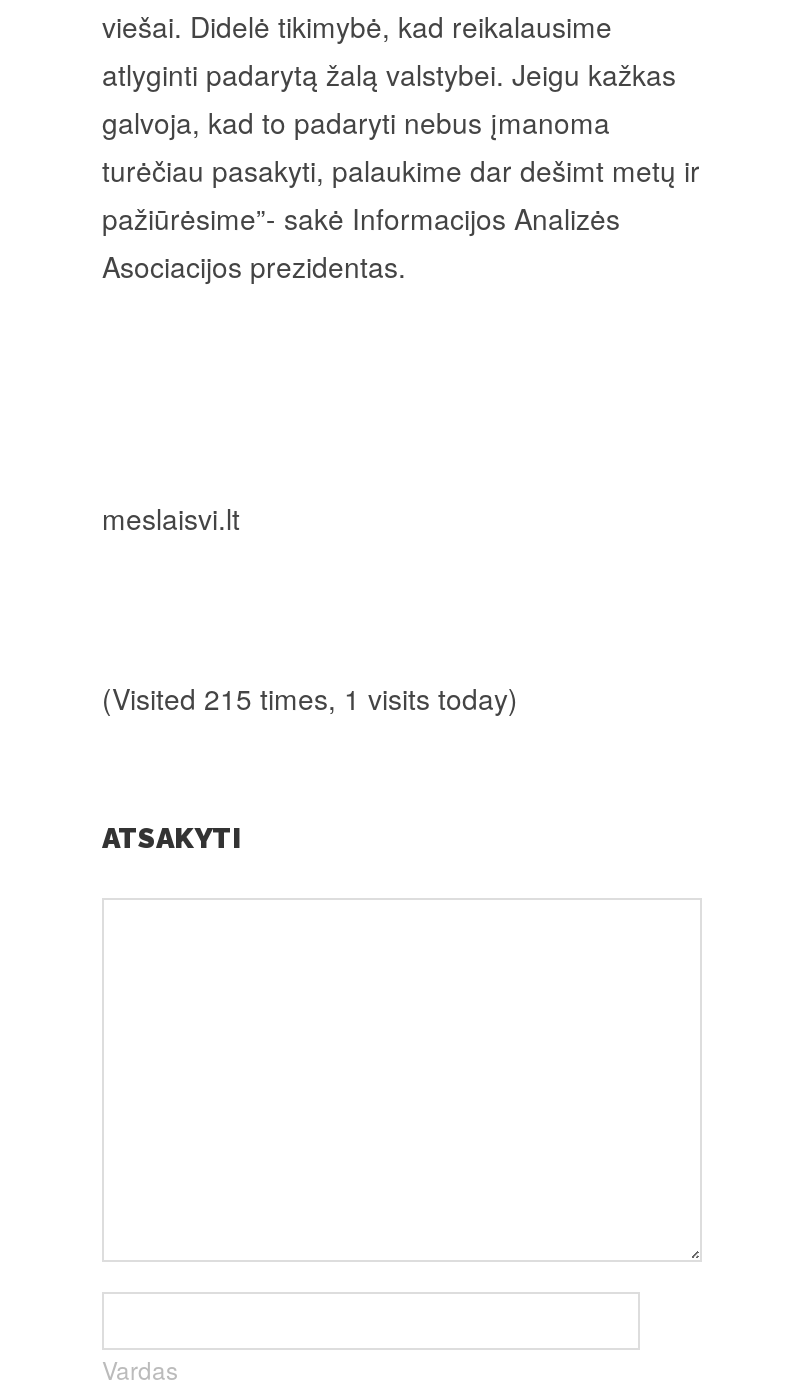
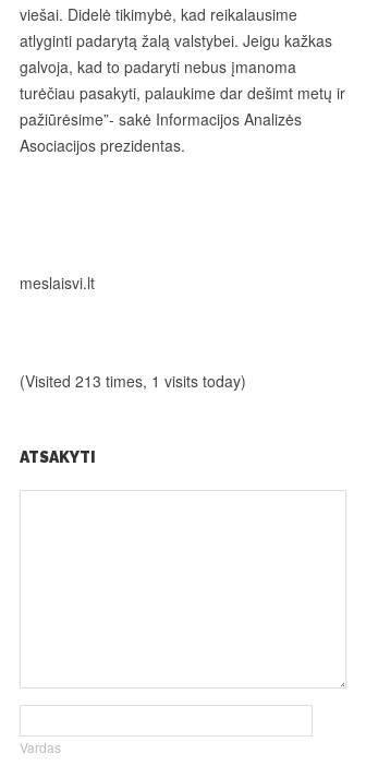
- (Visited 215 times, 1 visits today)
+ (Visited 213 times, 1 visits today)
